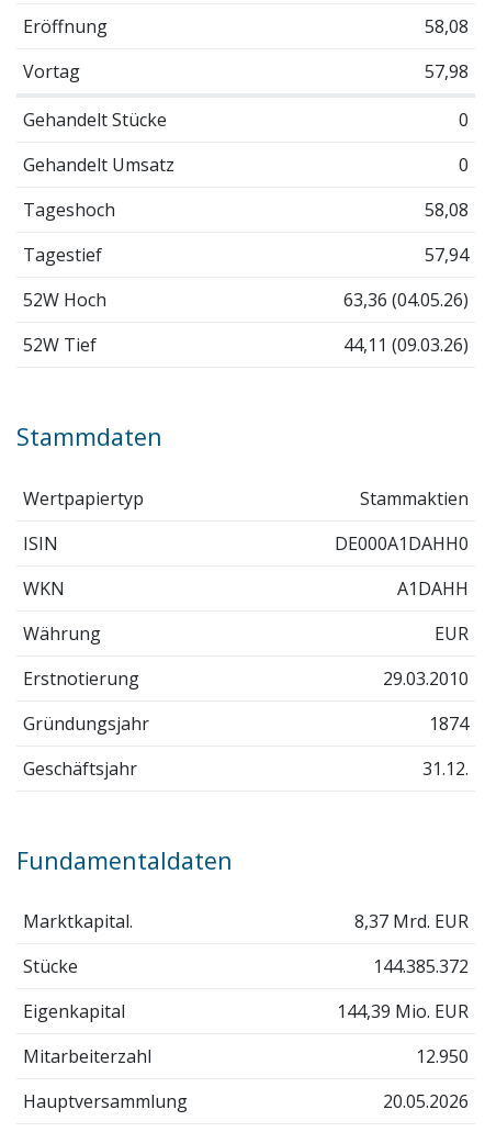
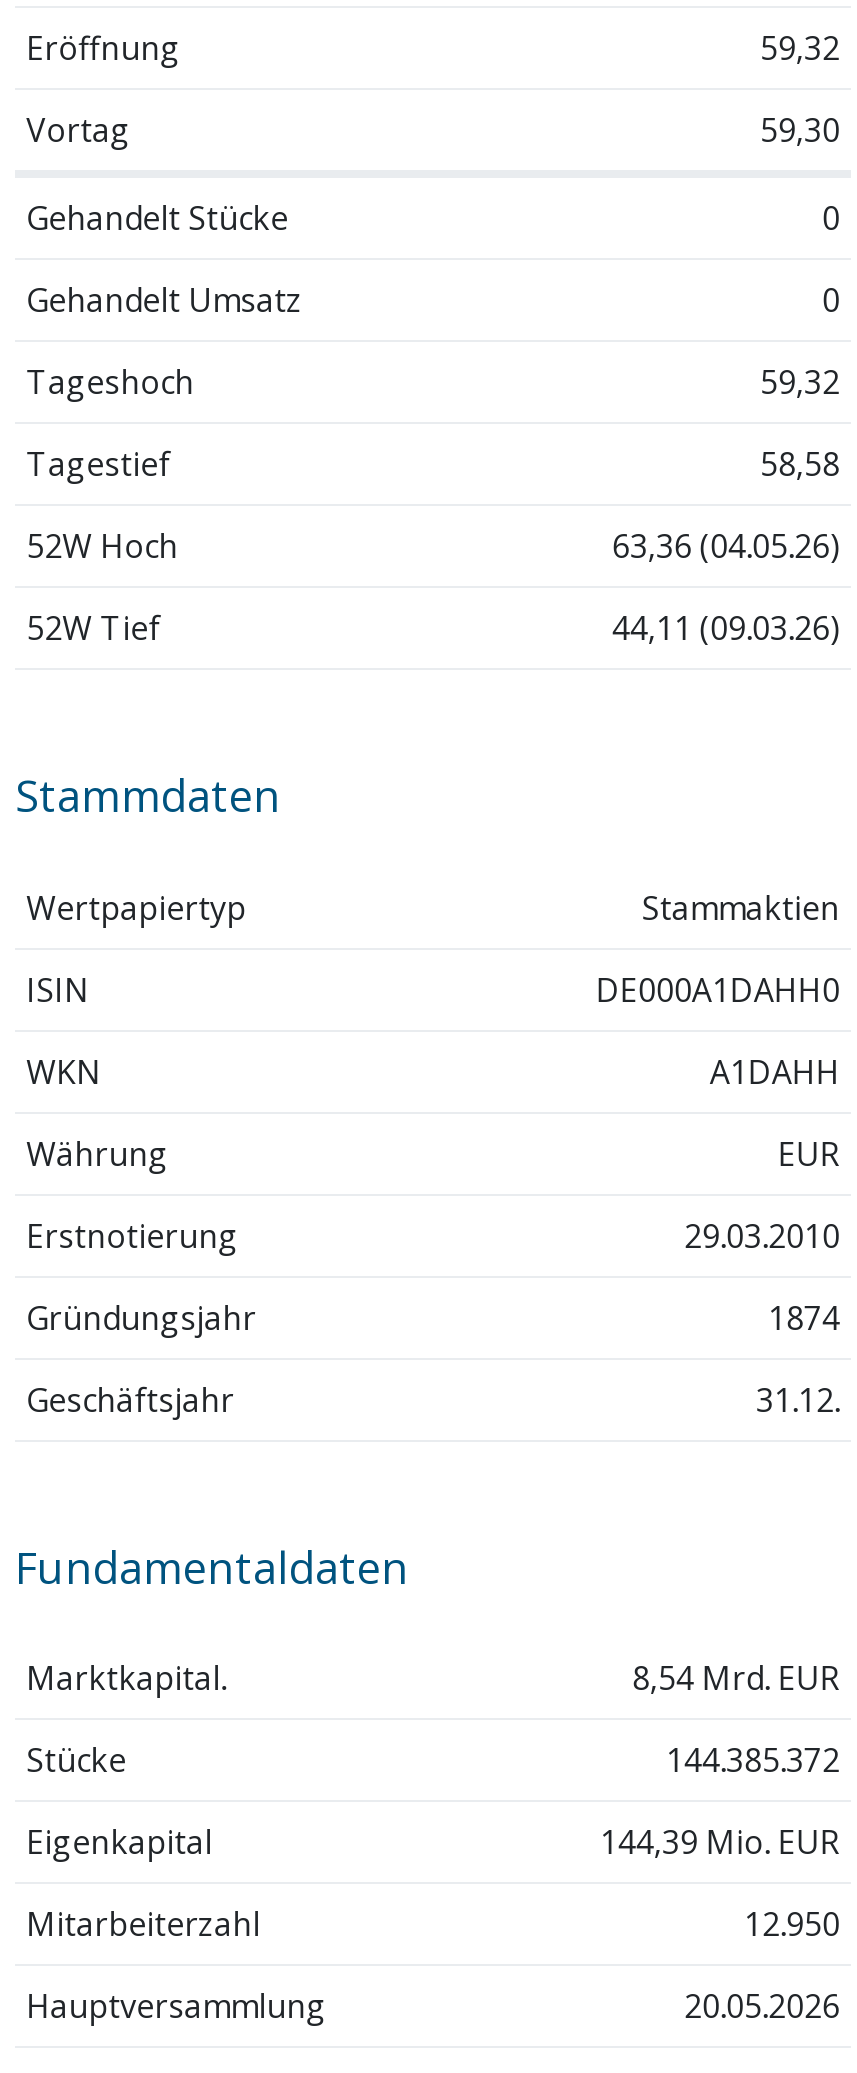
- 58,08
+ 59,32

- 57,98
+ 59,30

- 58,08
+ 59,32

- 57,94
+ 58,58

- 8,37 Mrd. EUR
+ 8,54 Mrd. EUR
